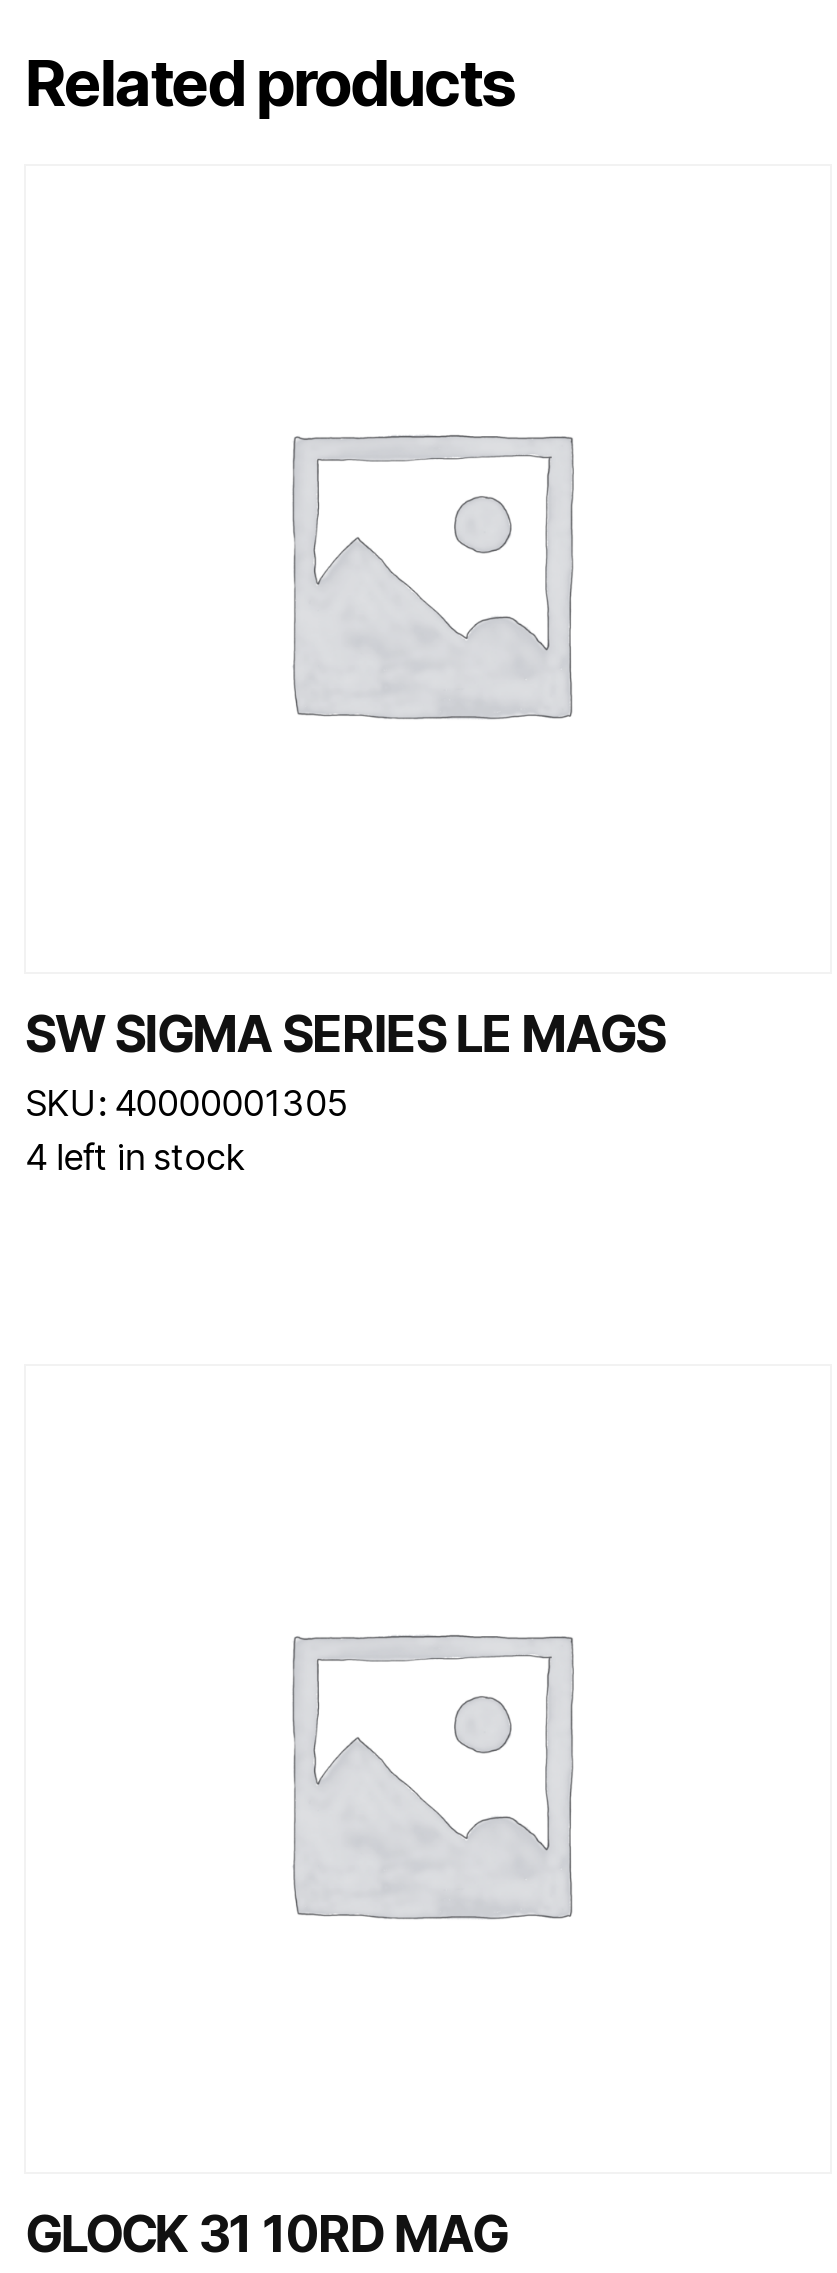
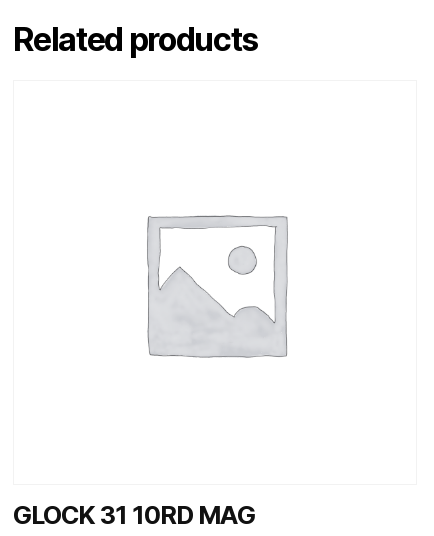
- SW SIGMA SERIES LE MAGS
- SKU: 40000001305
- 4 left in stock
